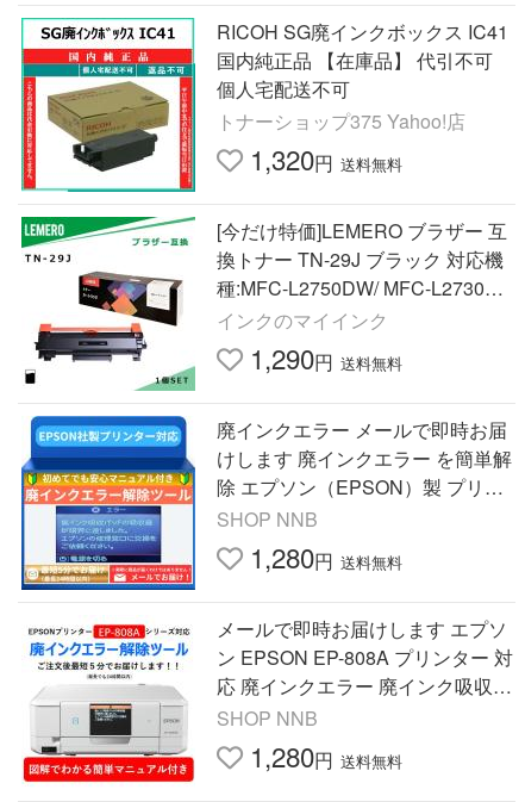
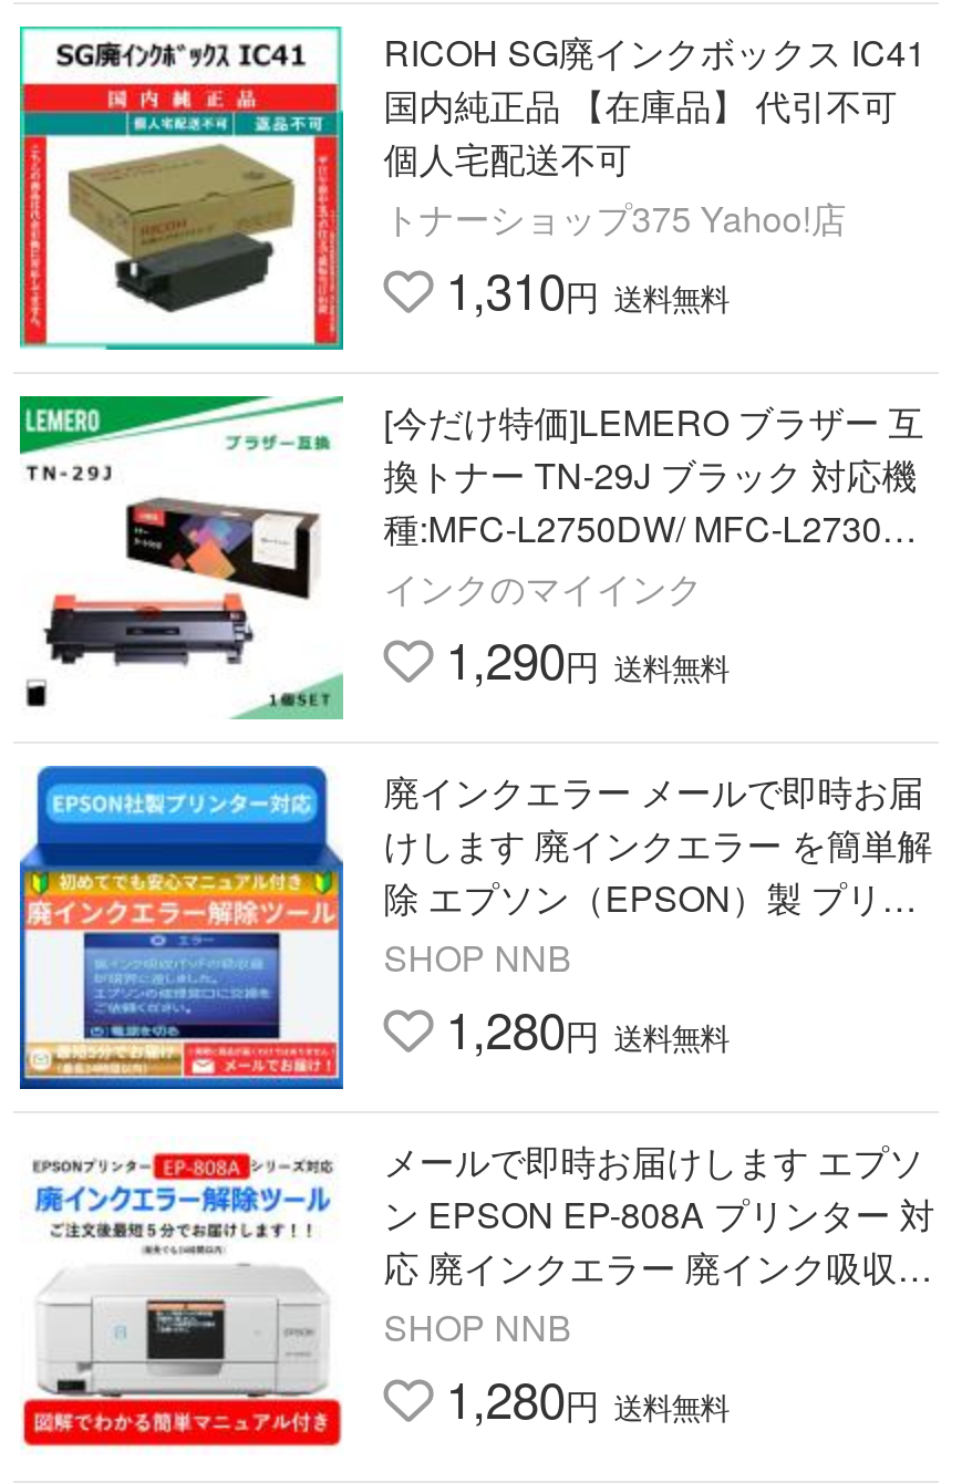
- 1,320円 送料無料
+ 1,310円 送料無料
